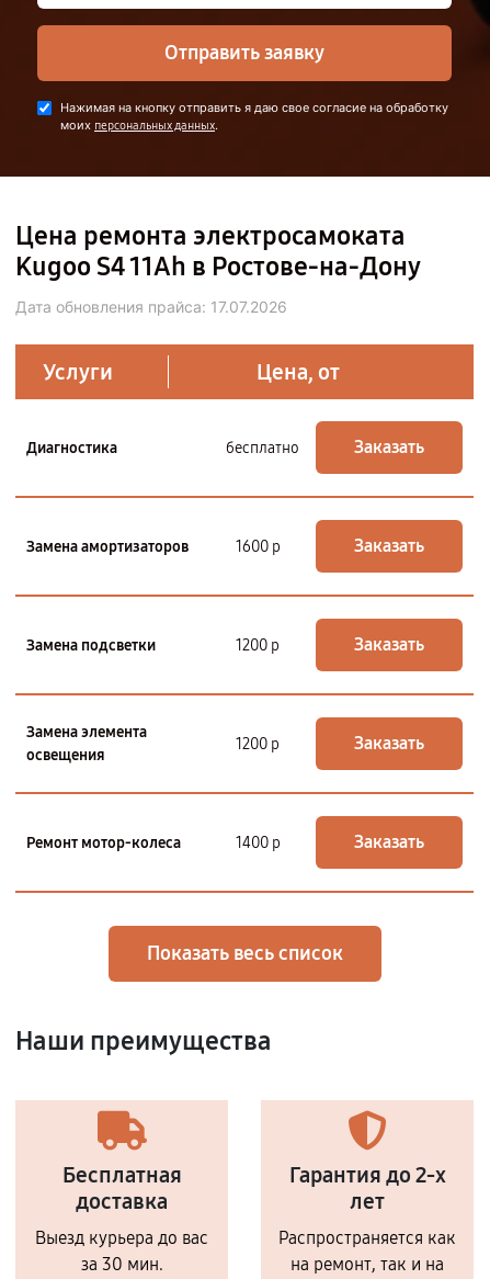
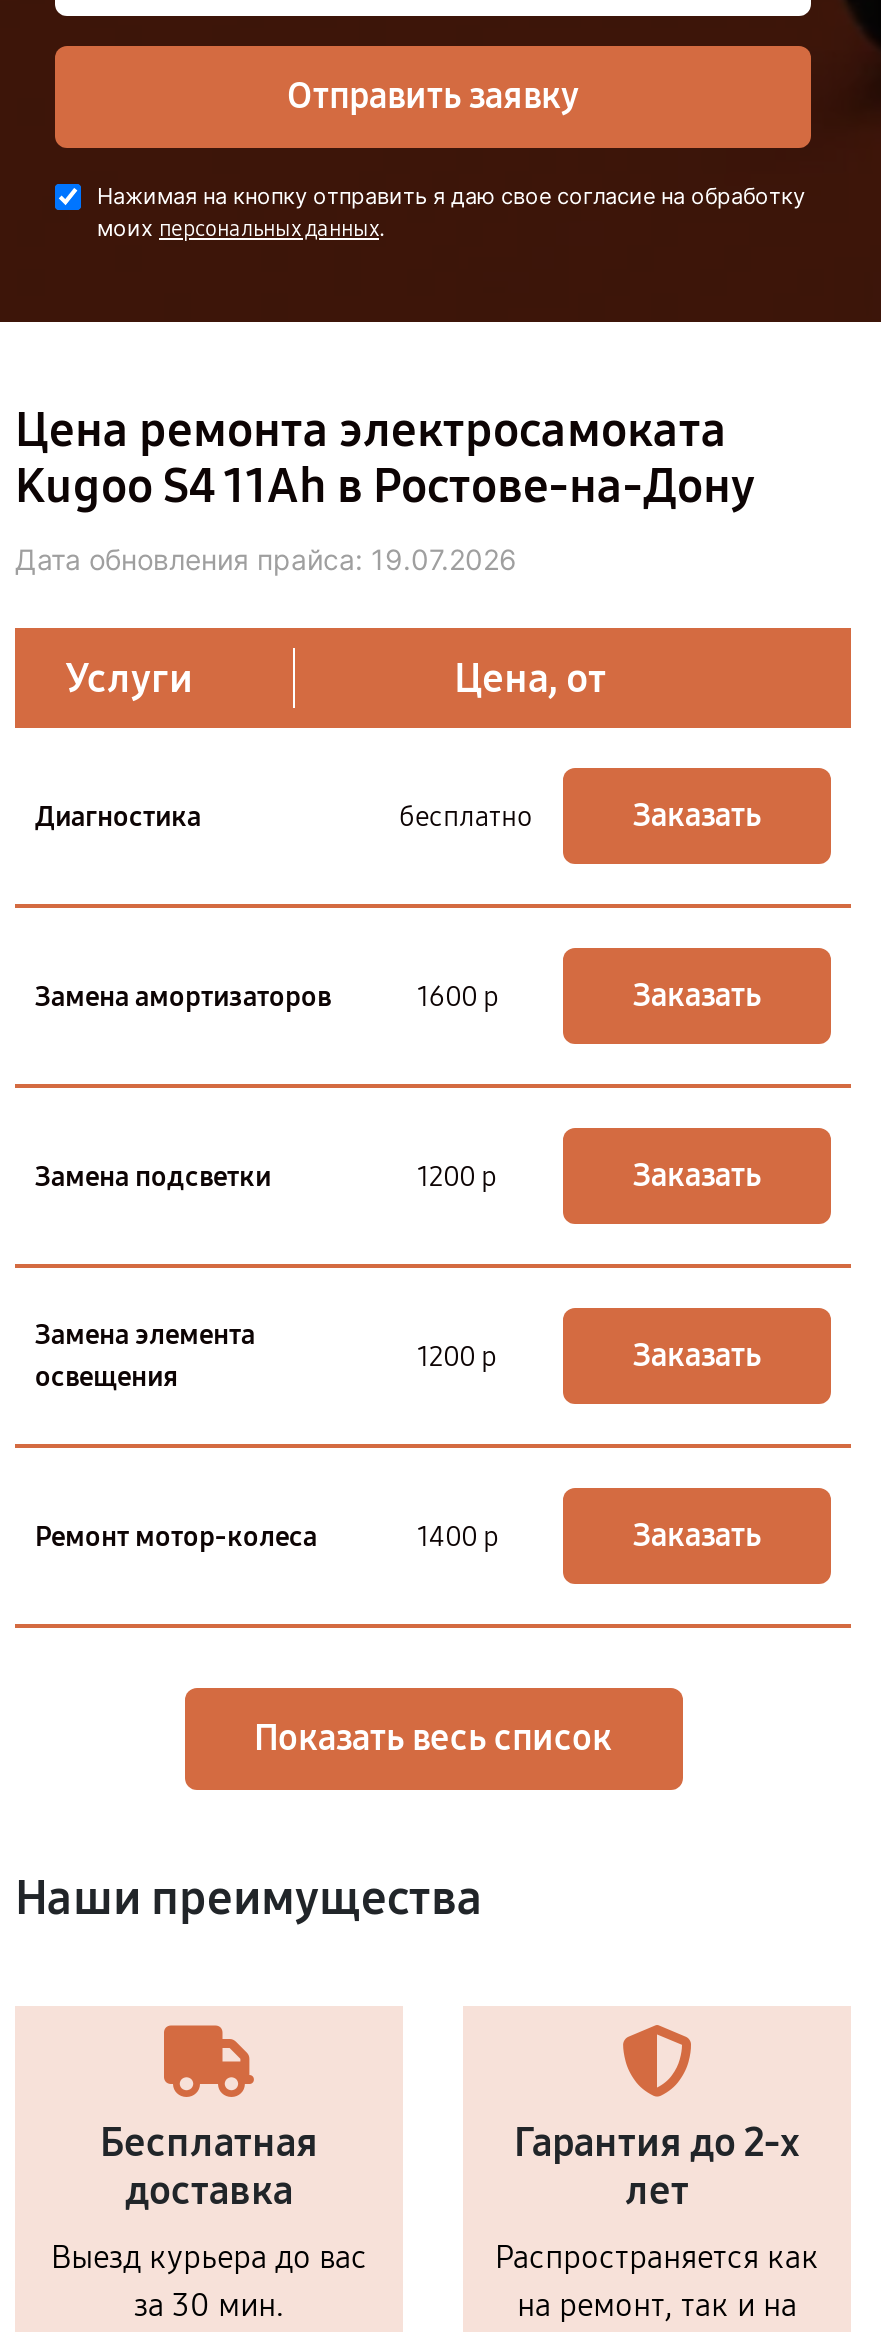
- Дата обновления прайса: 17.07.2026
+ Дата обновления прайса: 19.07.2026
